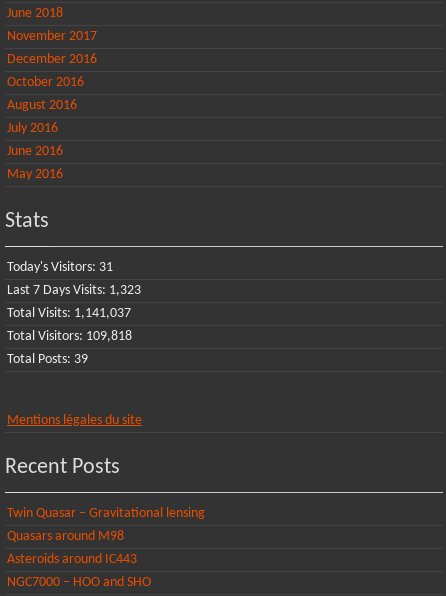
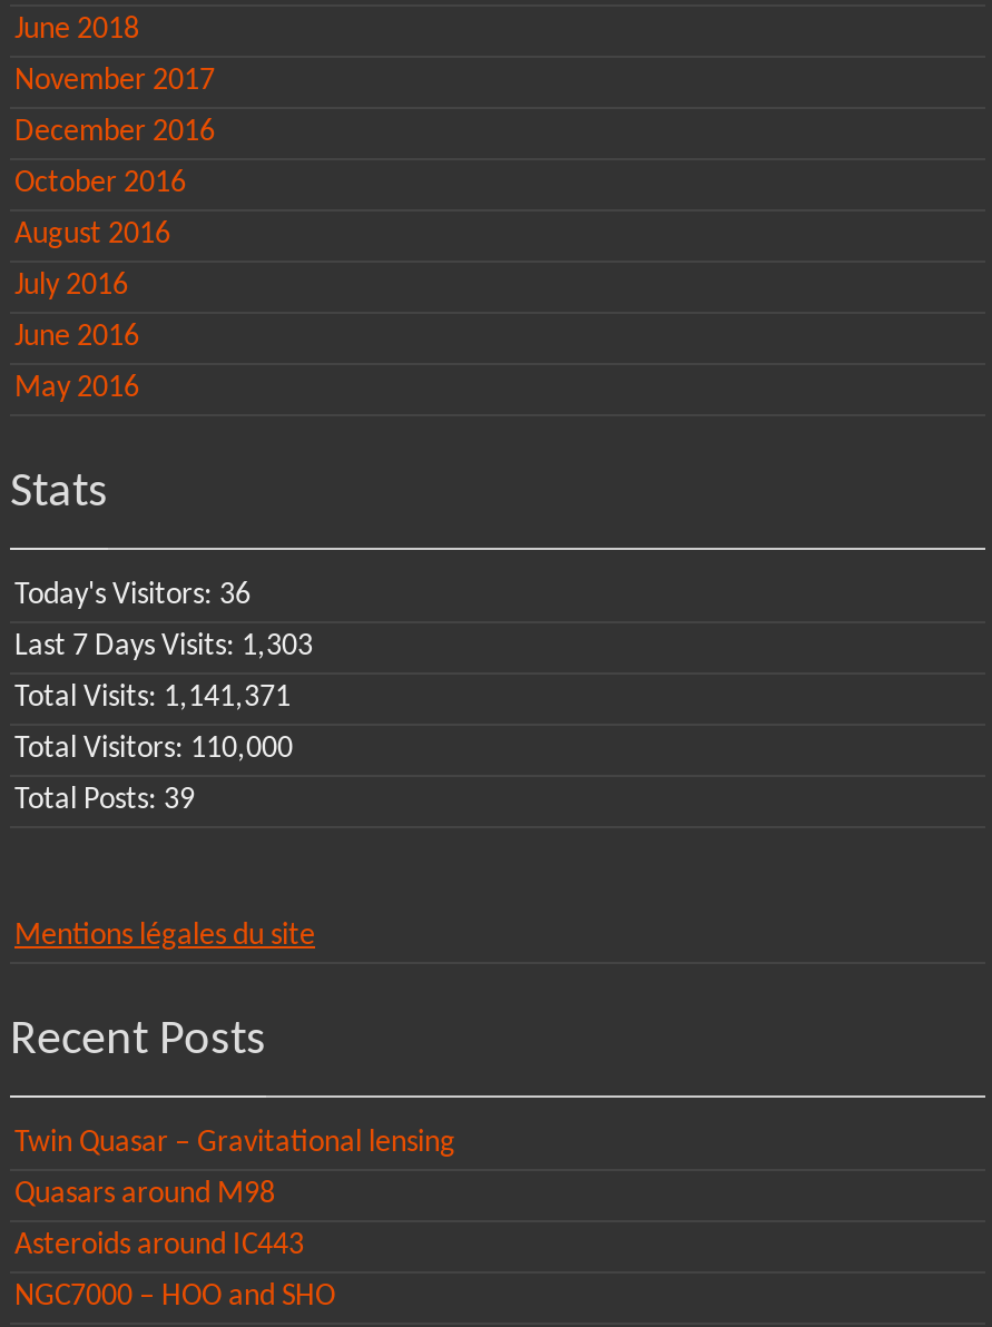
- Today's Visitors: 31
+ Today's Visitors: 36

- Last 7 Days Visits: 1,323
+ Last 7 Days Visits: 1,303

- Total Visits: 1,141,037
+ Total Visits: 1,141,371

- Total Visitors: 109,818
+ Total Visitors: 110,000
